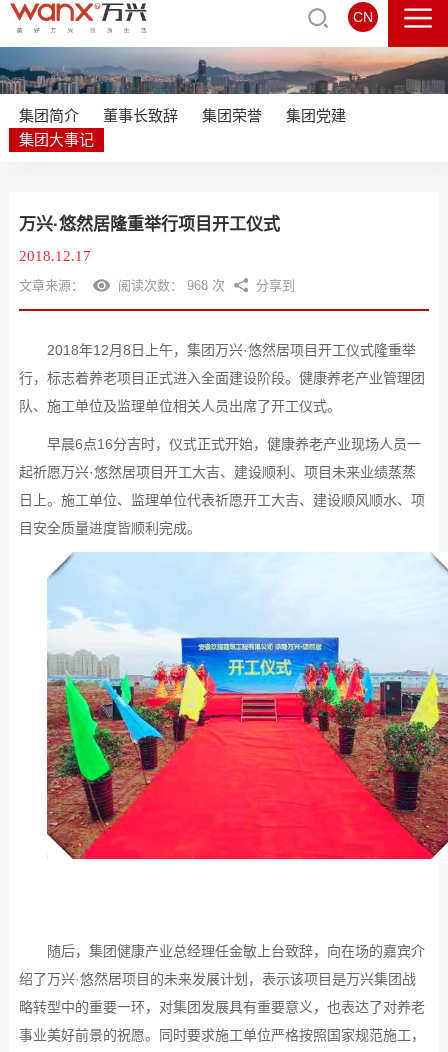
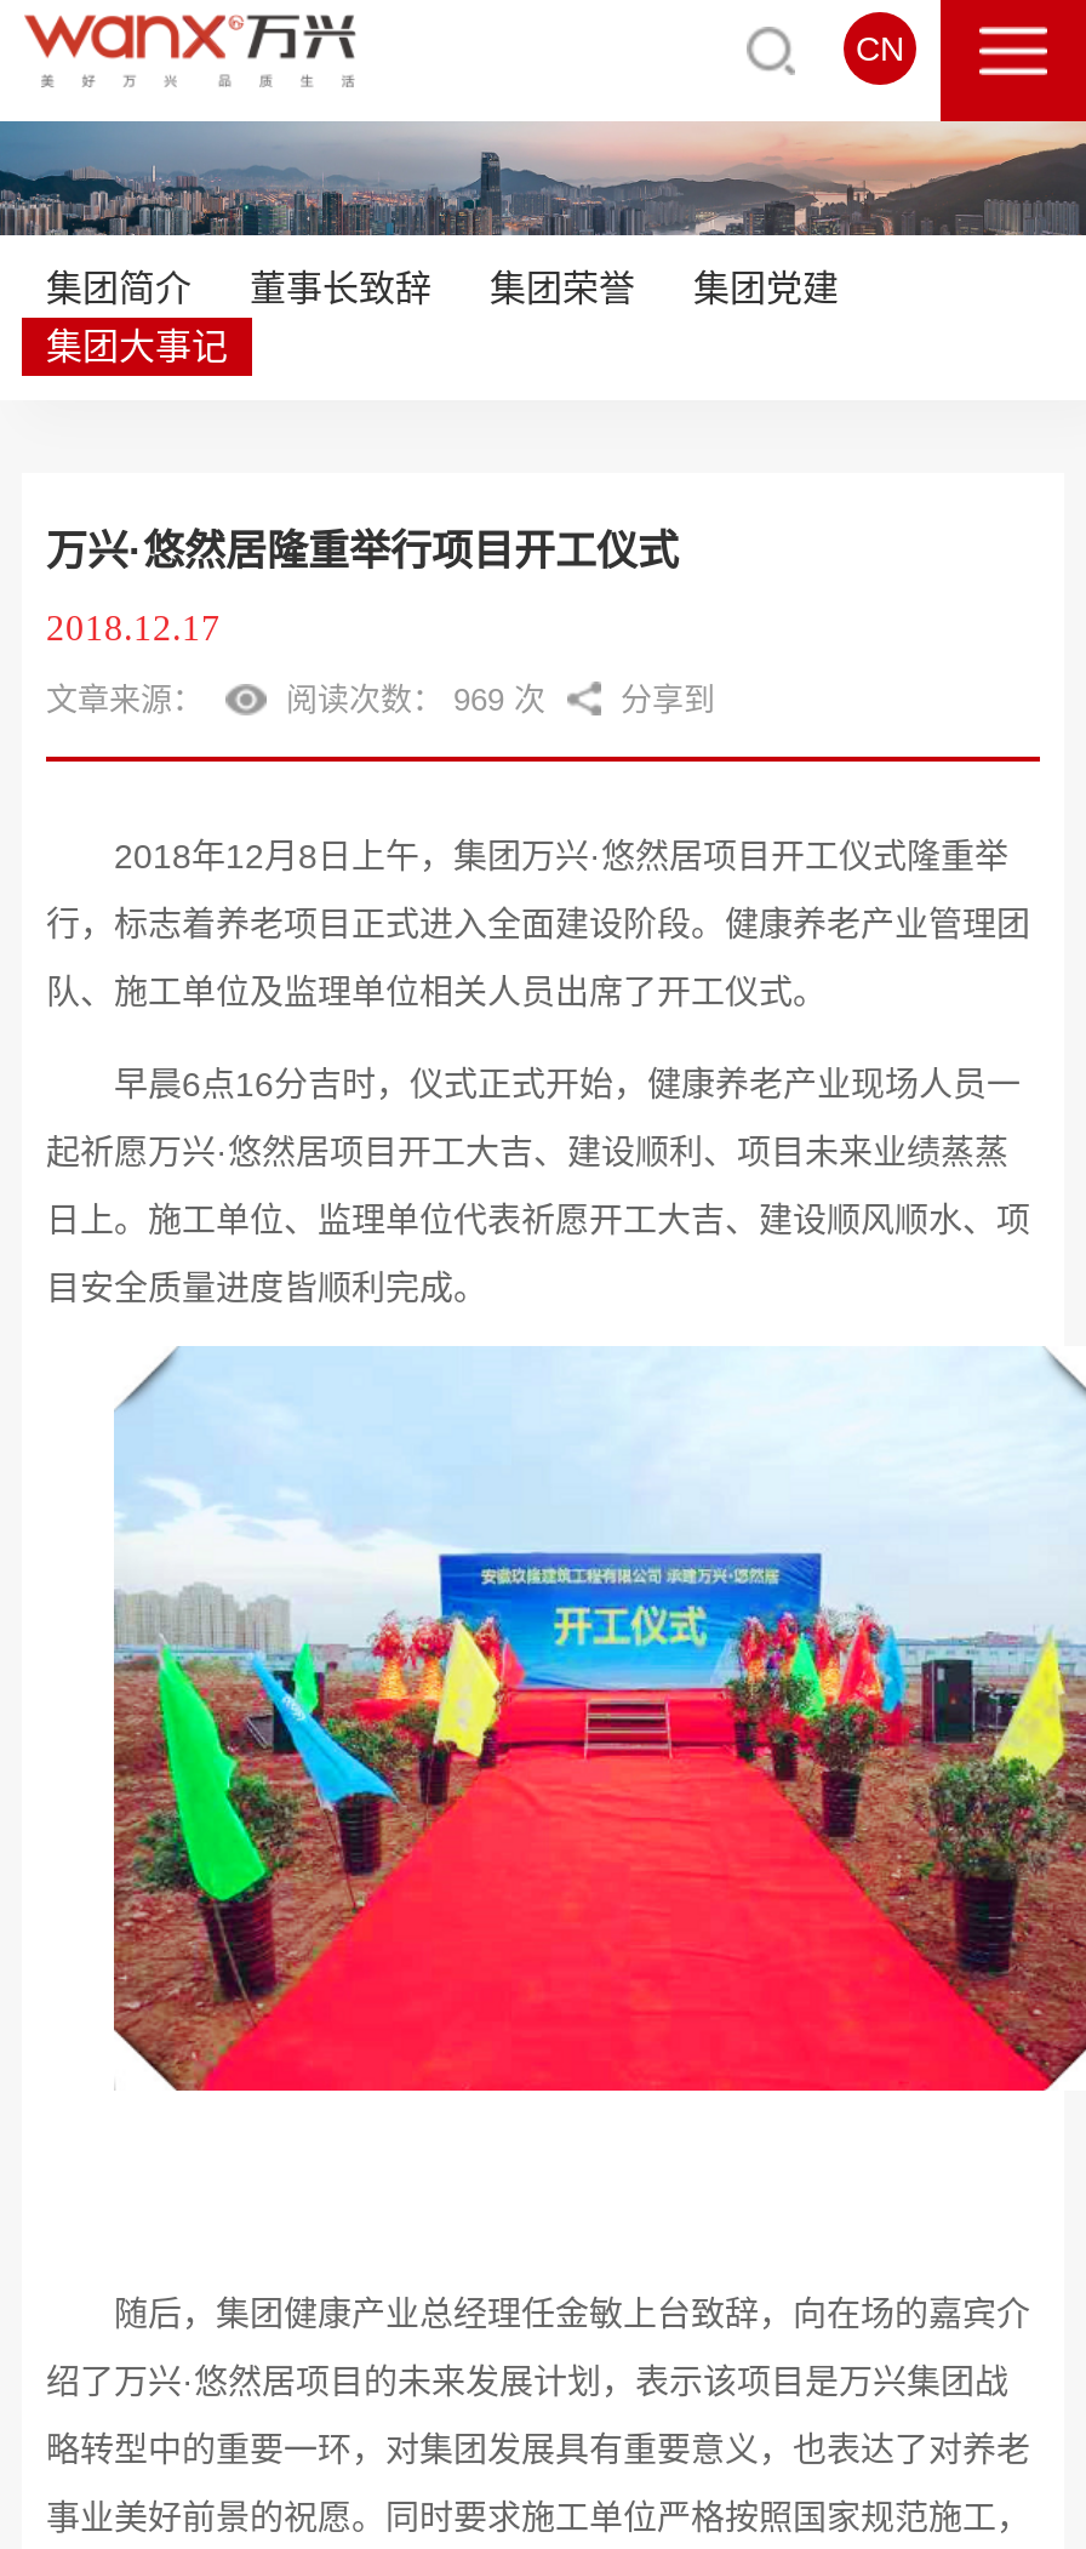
- 阅读次数：968次
+ 阅读次数：969次
